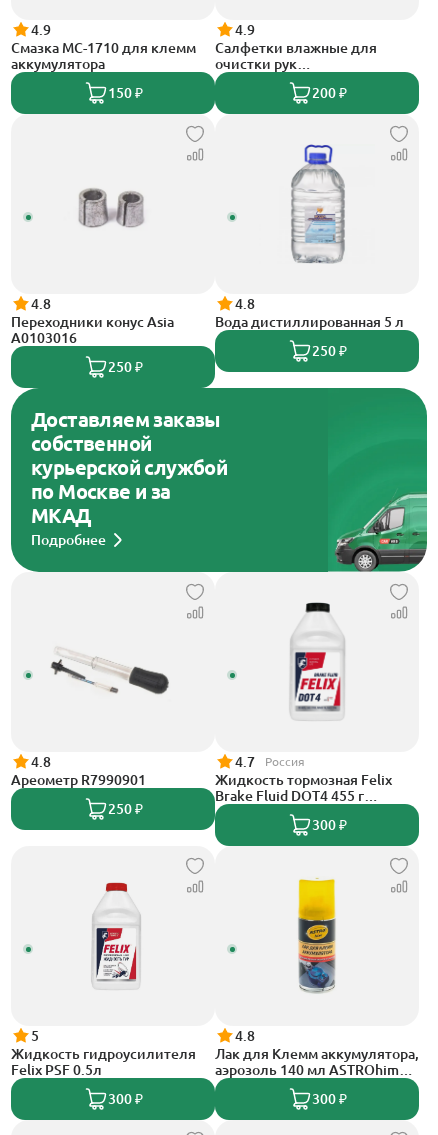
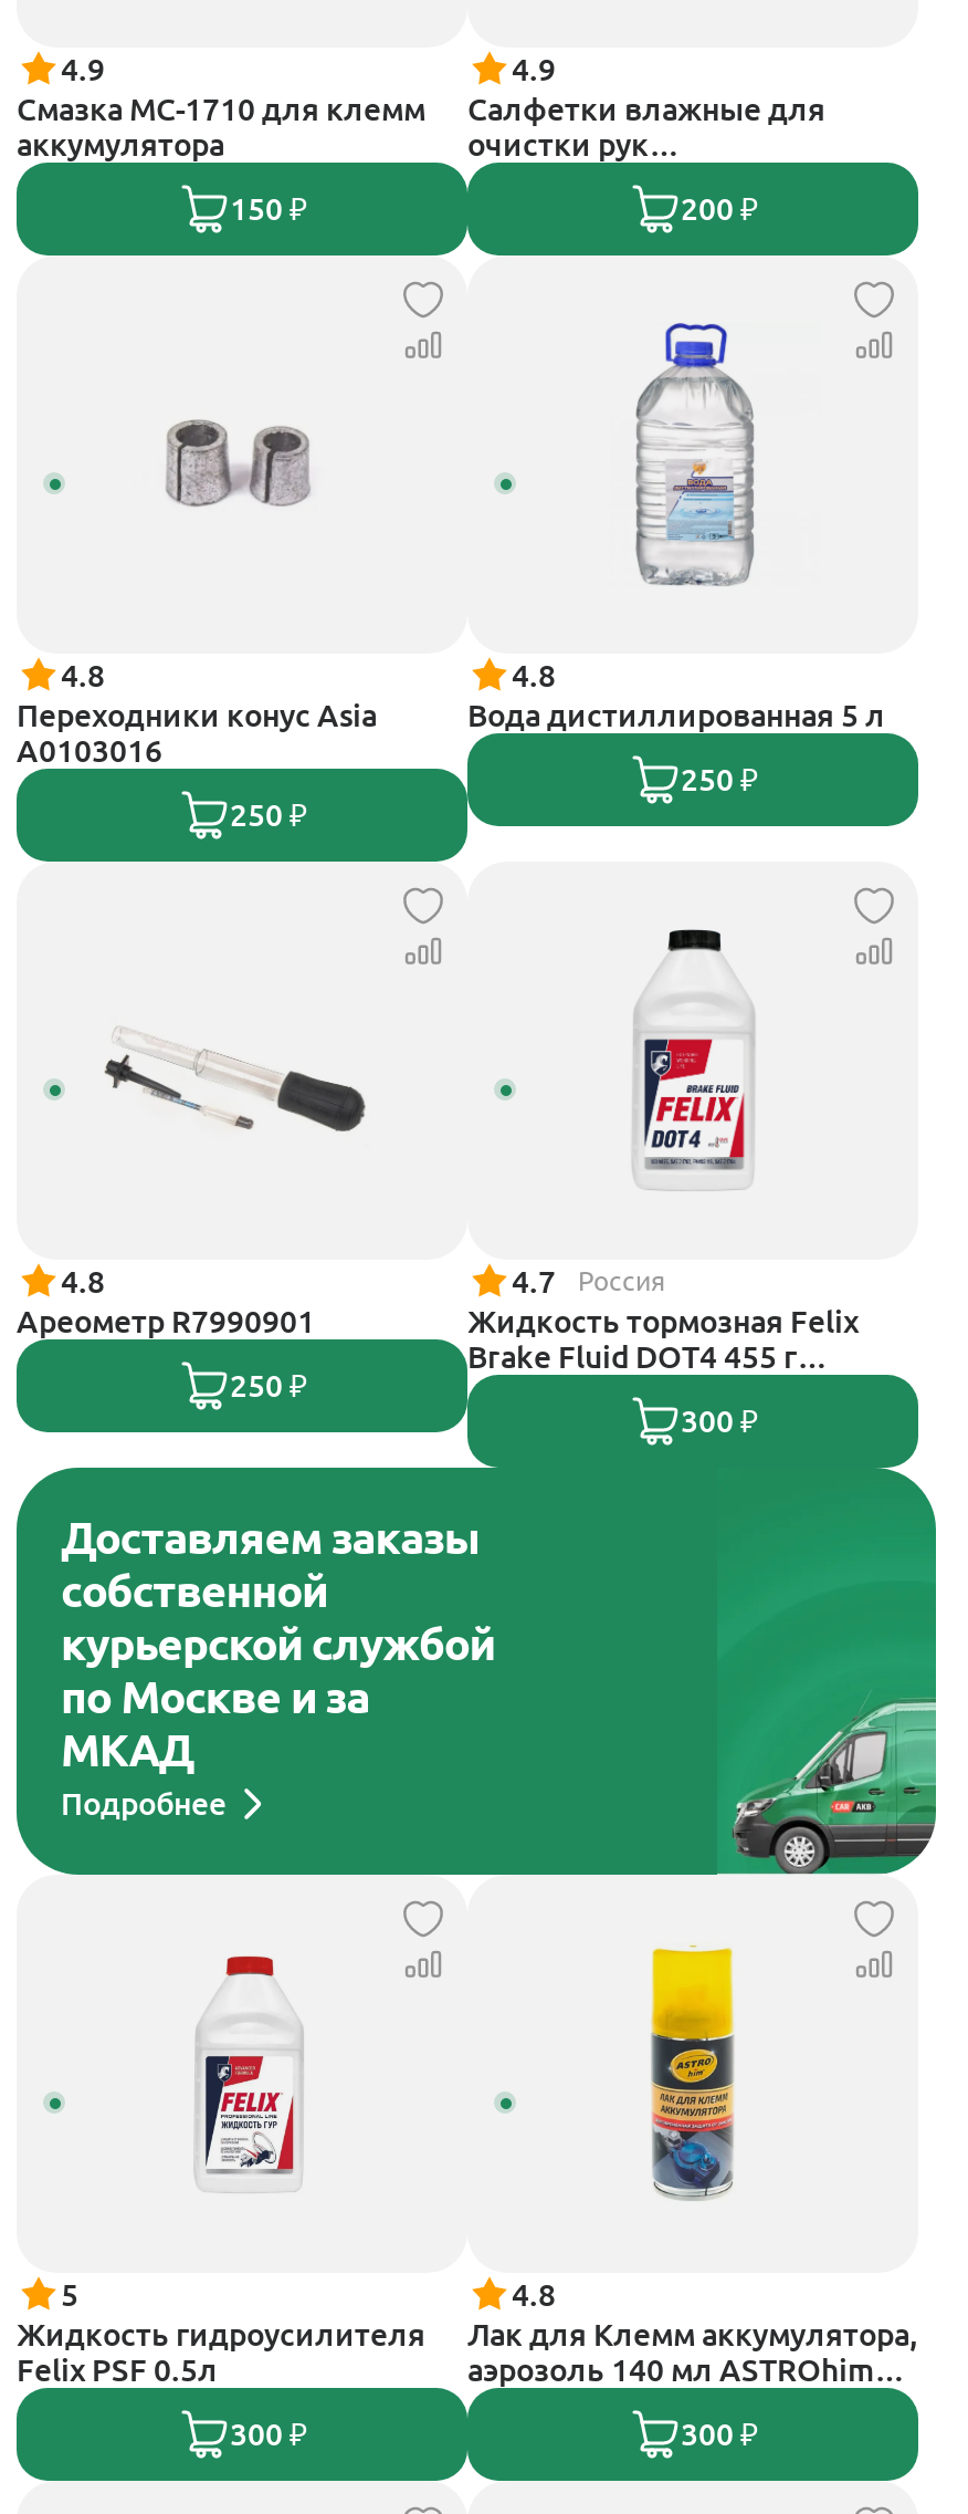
moved down: [image] | Доставляем заказы | собственной | курьерской службой | по Москве и за | МКАД | Подробнее

moved up: [image] | 4.8 | Ареометр R7990901 | ... | Brake Fluid DOT4 455 г | 300 ₽
